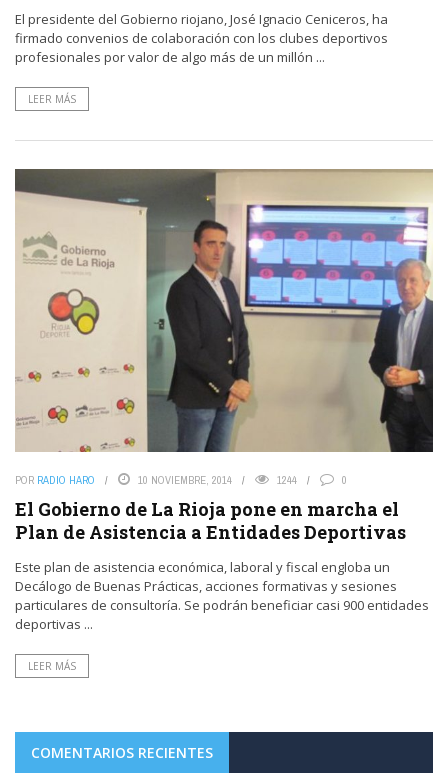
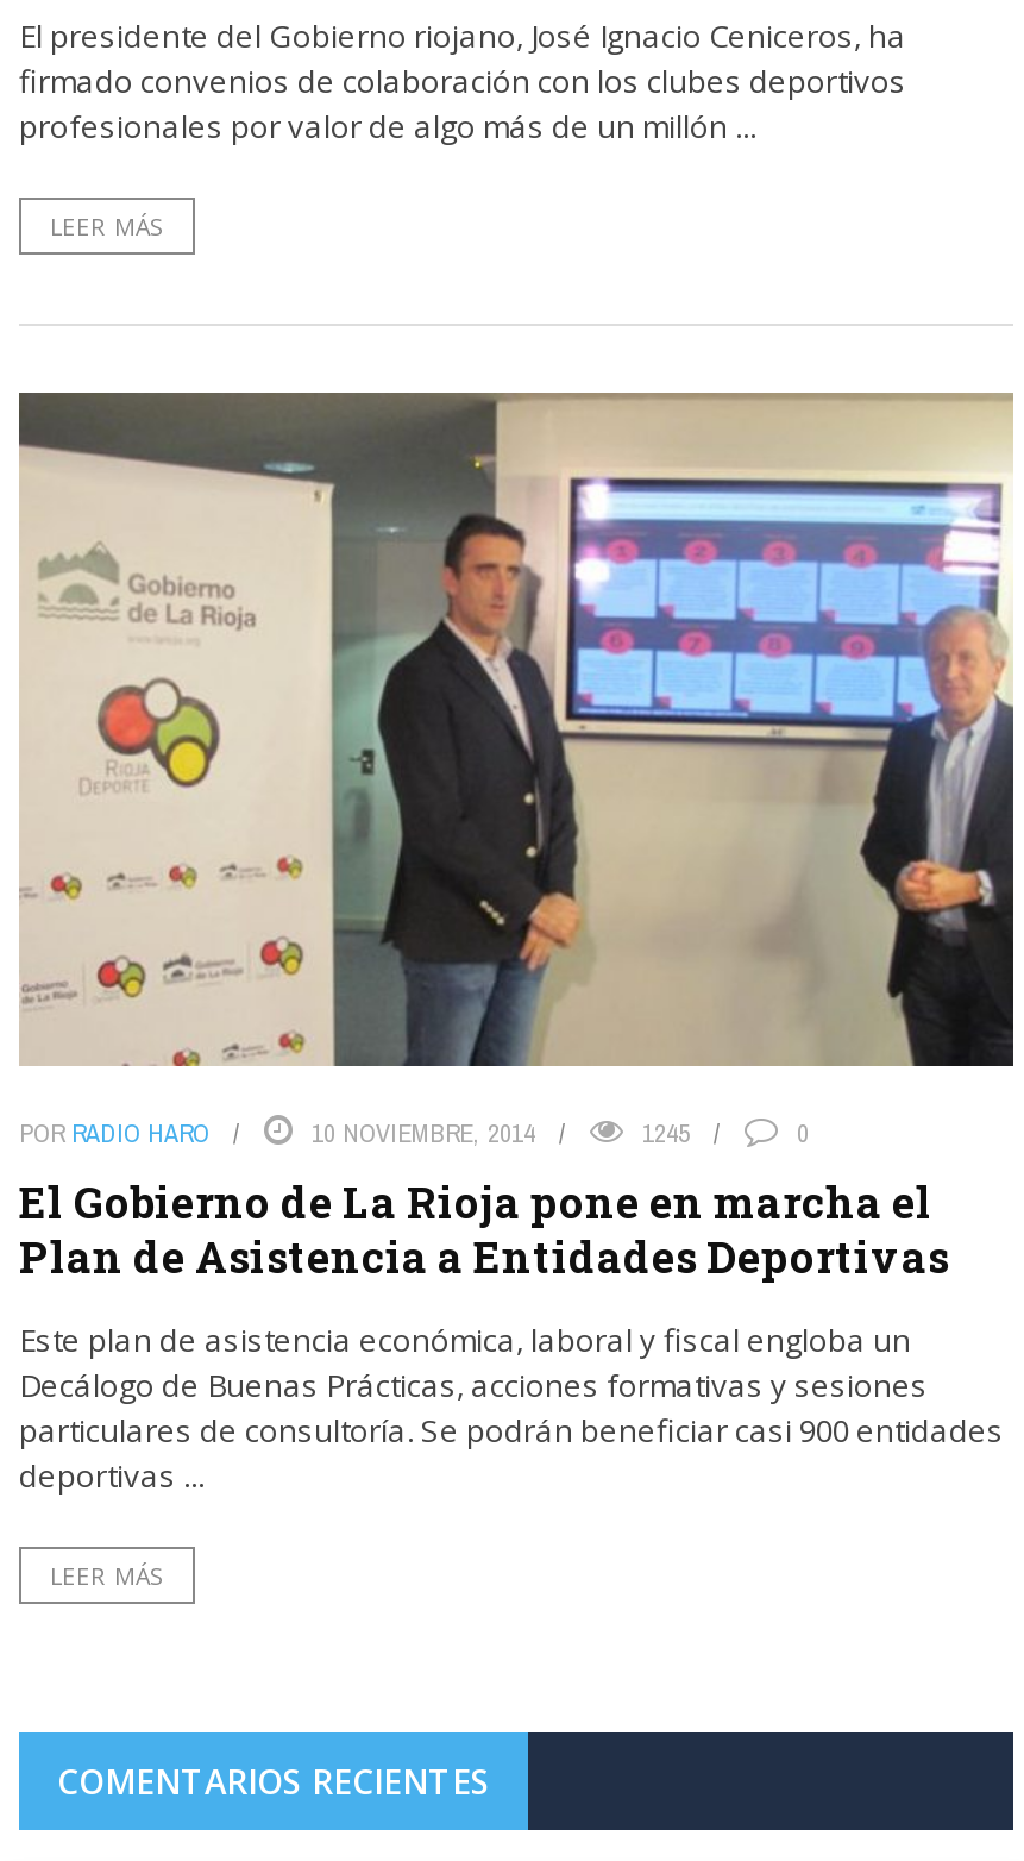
- 1244
+ 1245
